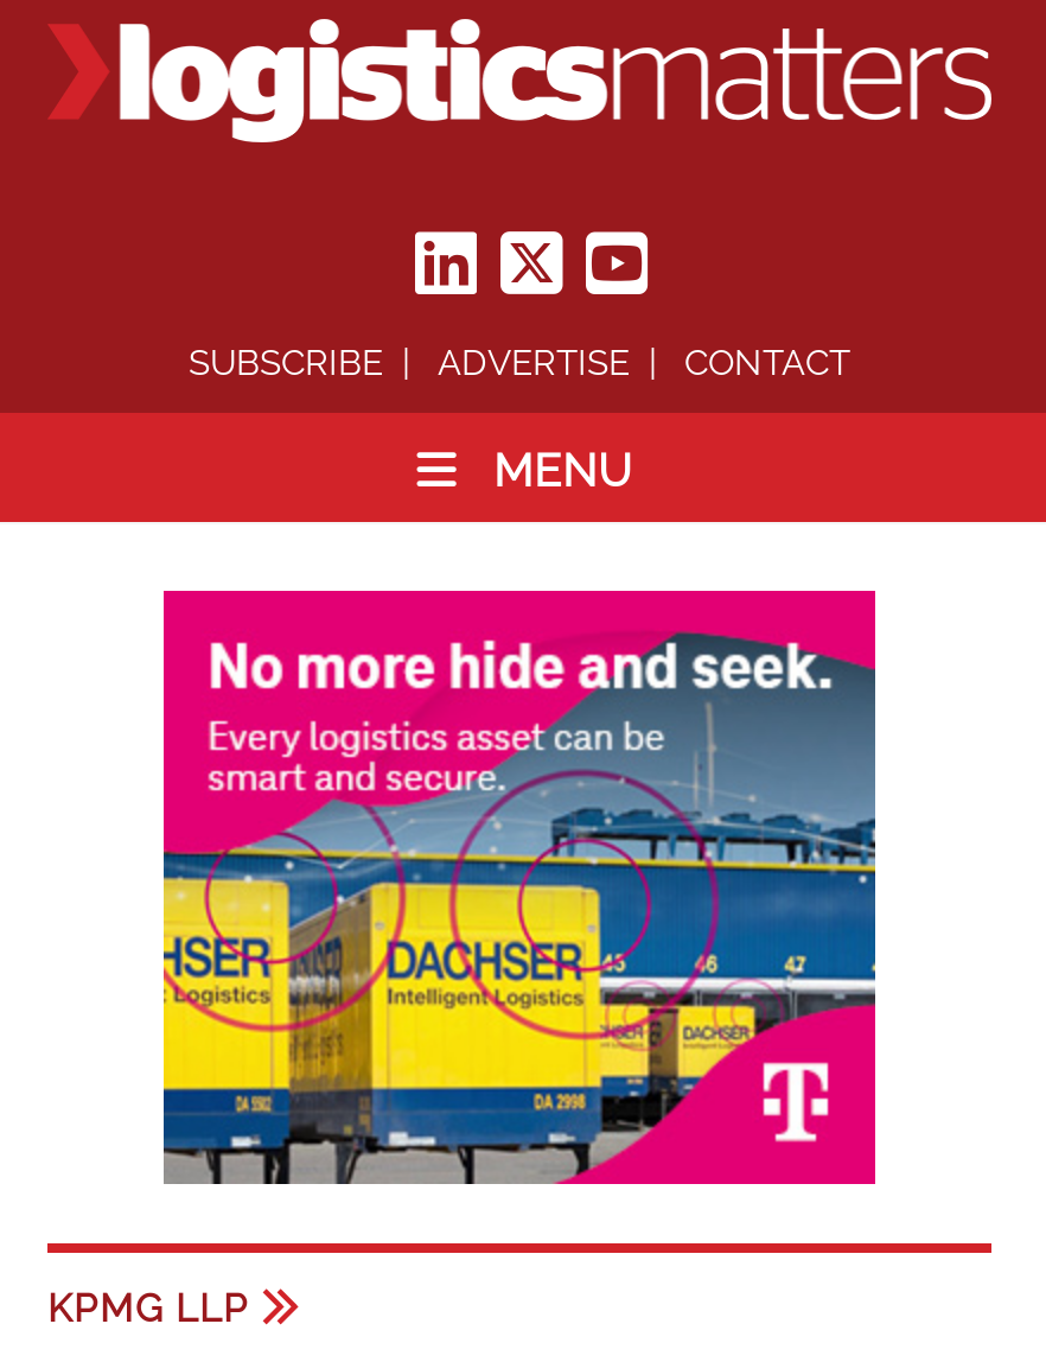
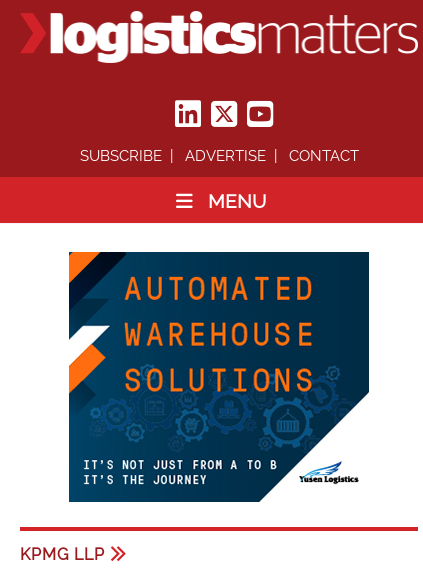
- [image]
+ [image]
